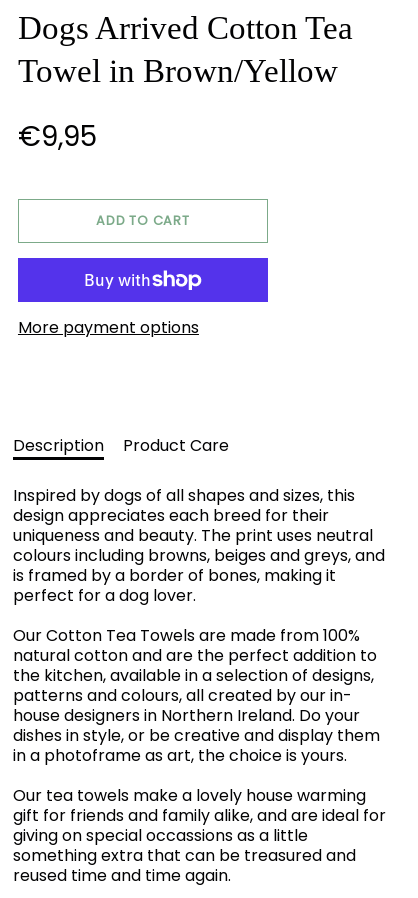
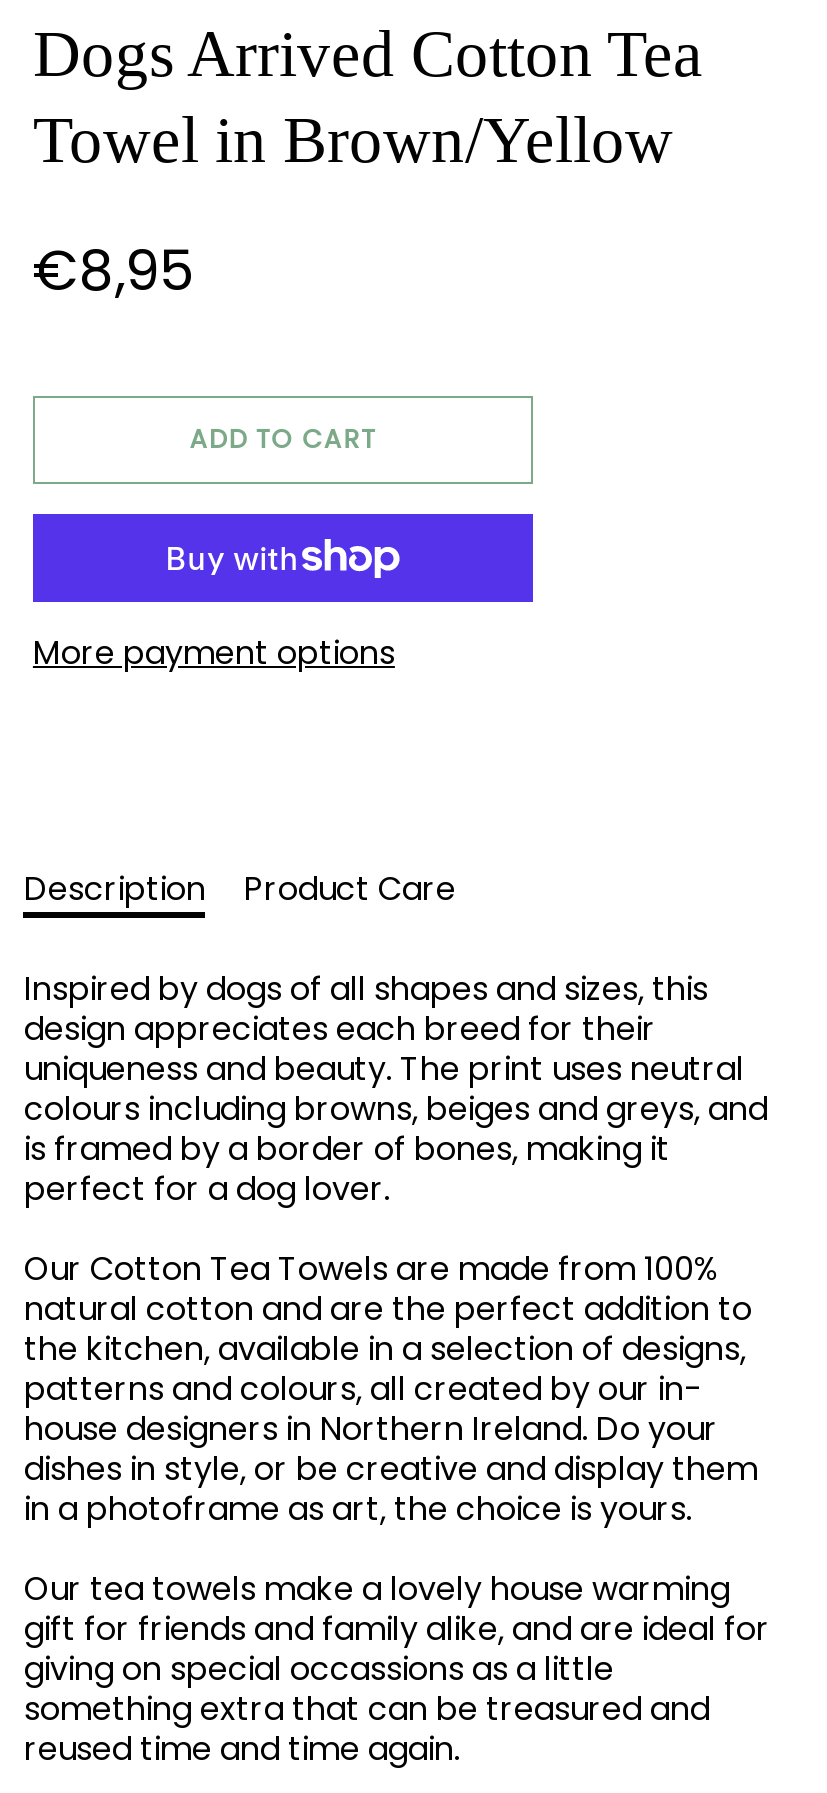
- €9,95
+ €8,95
